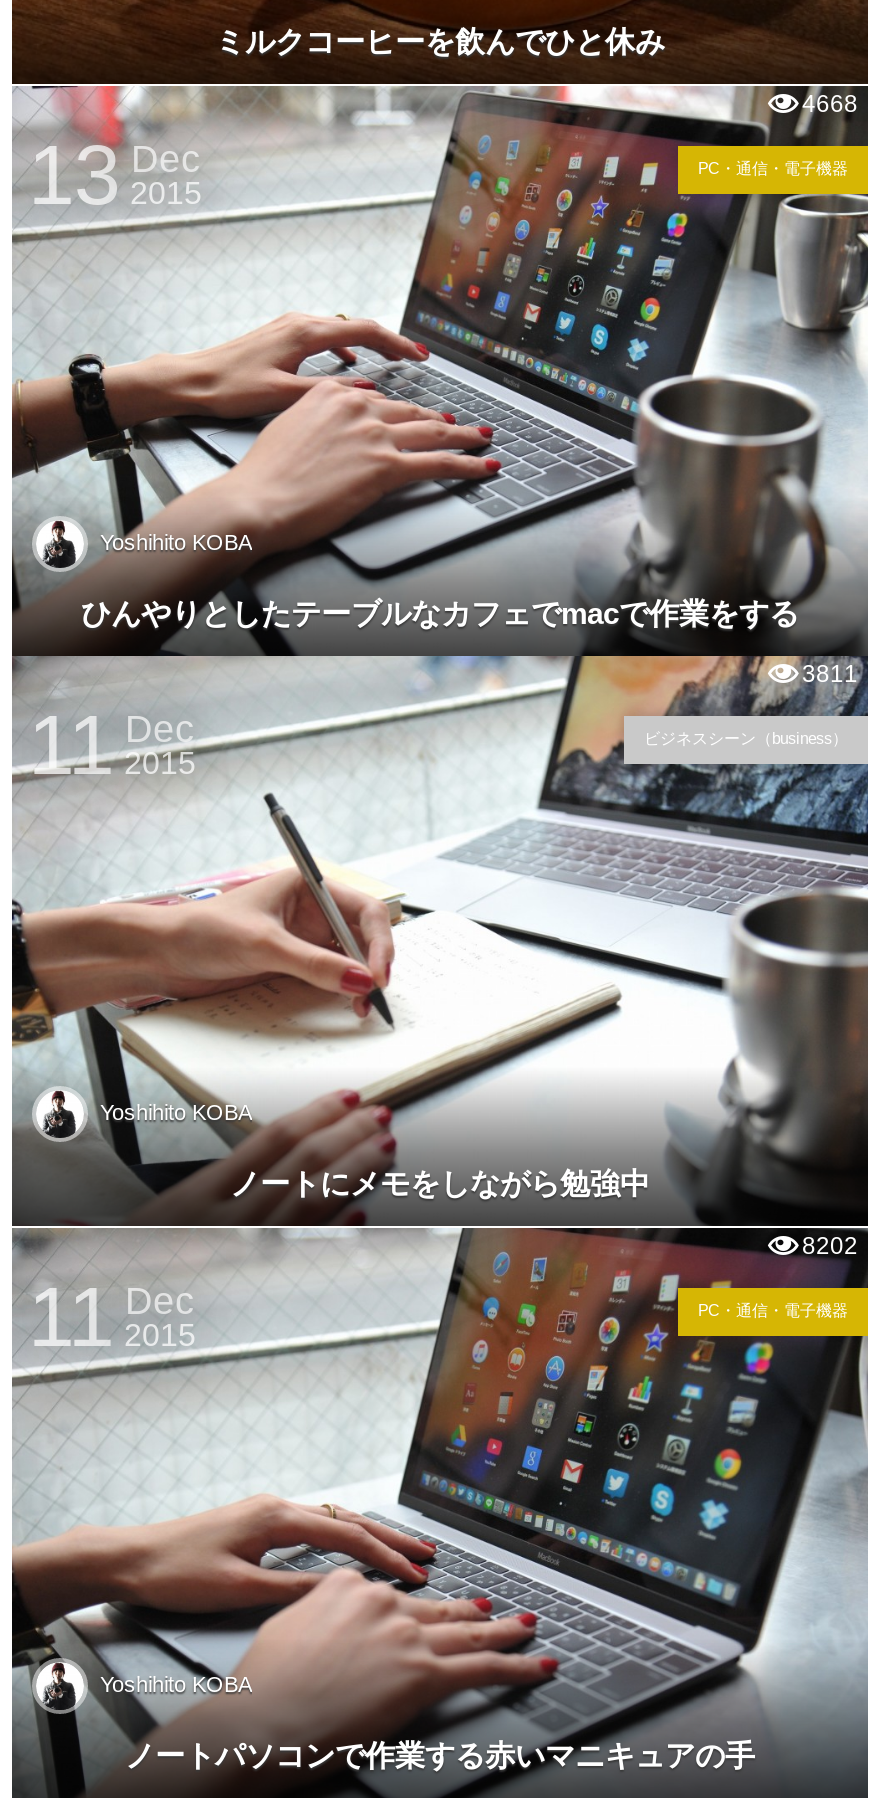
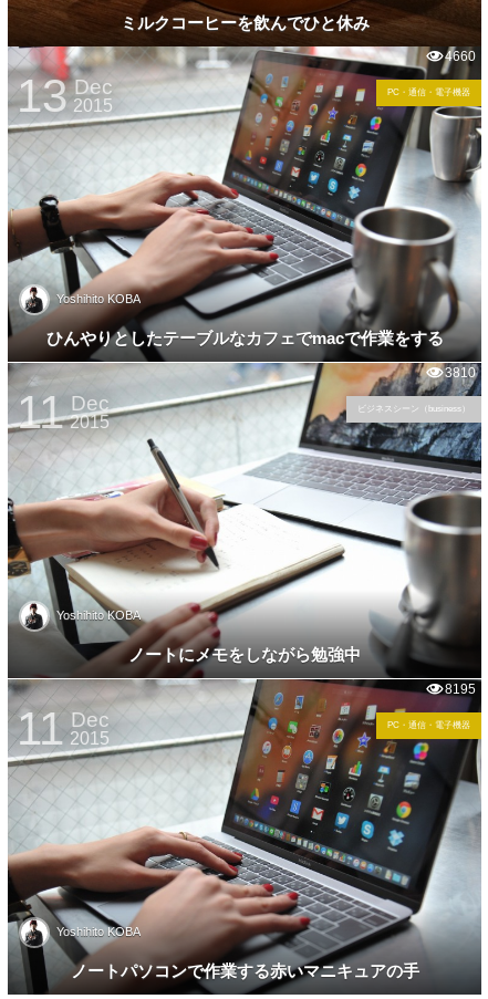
- 4668
+ 4660

- 3811
+ 3810

- 8202
+ 8195
